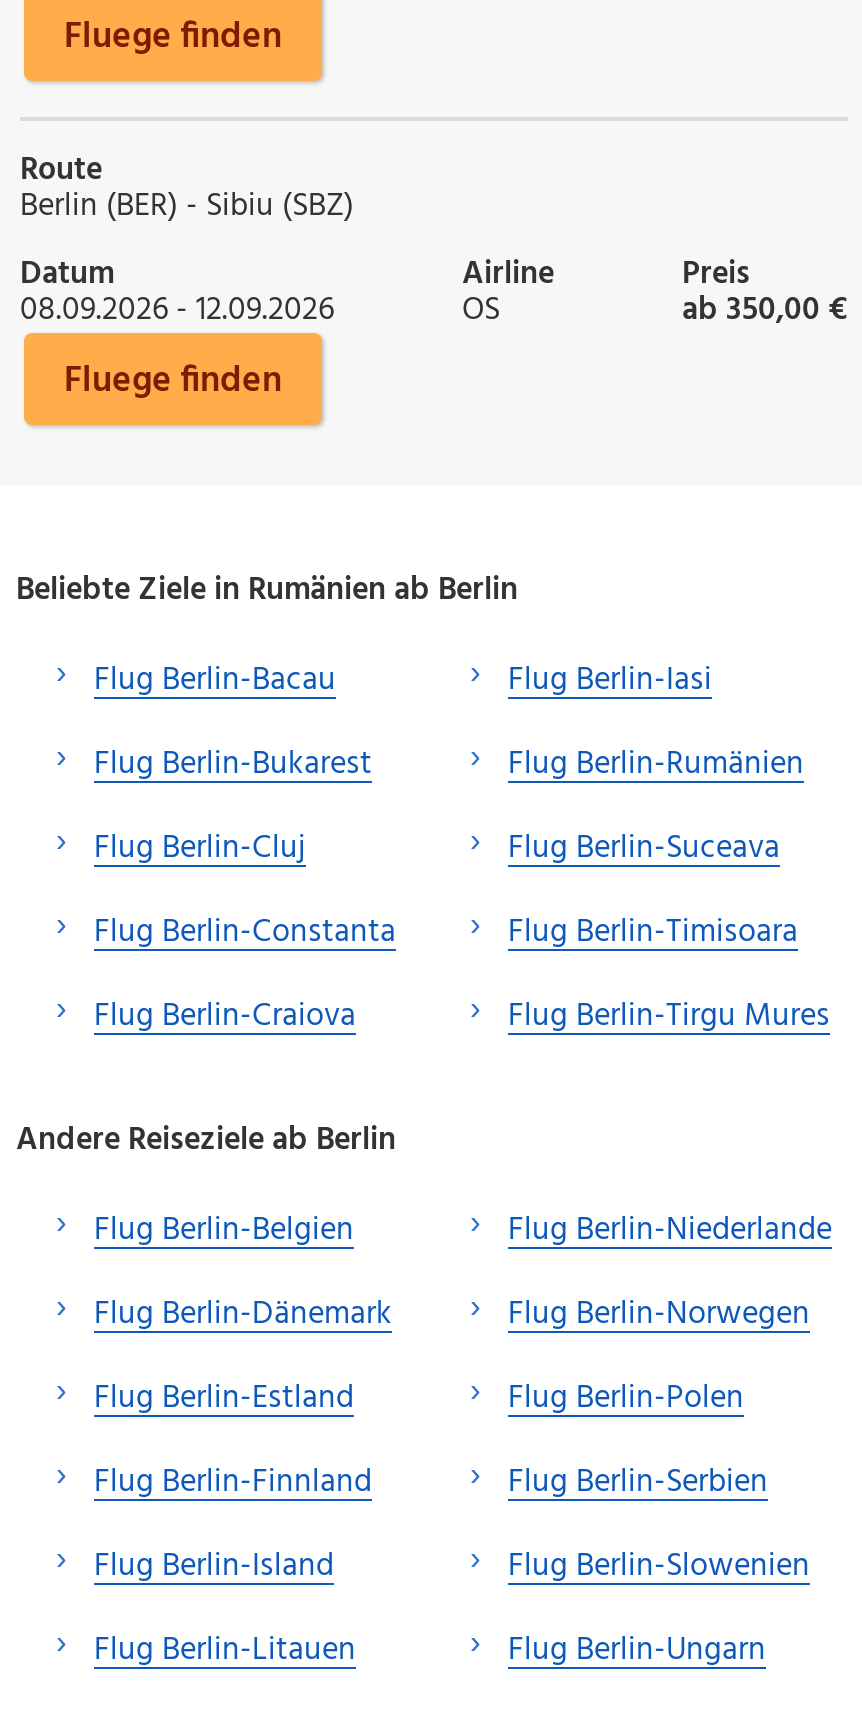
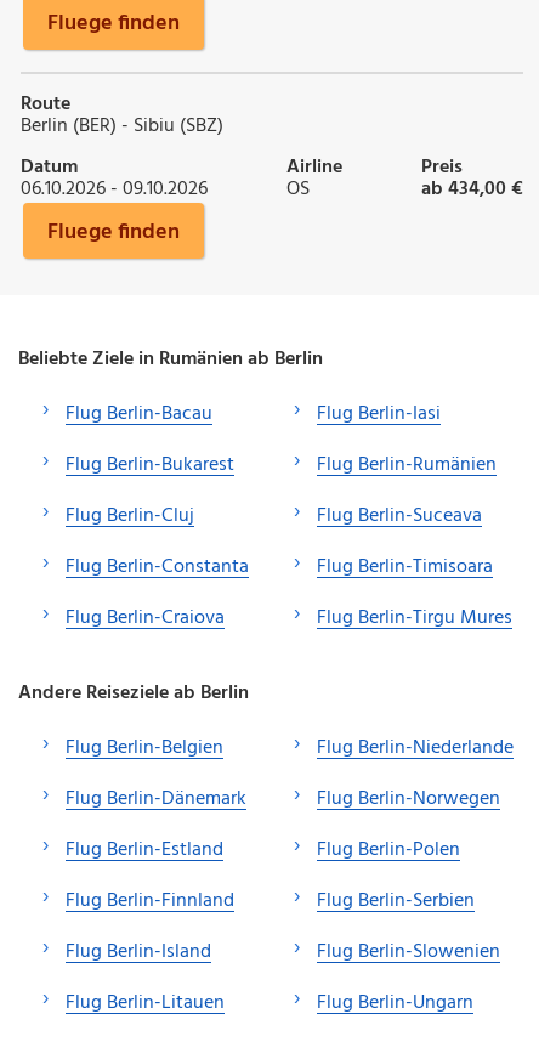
- 08.09.2026 - 12.09.2026
+ 06.10.2026 - 09.10.2026

- ab 350,00 €
+ ab 434,00 €
